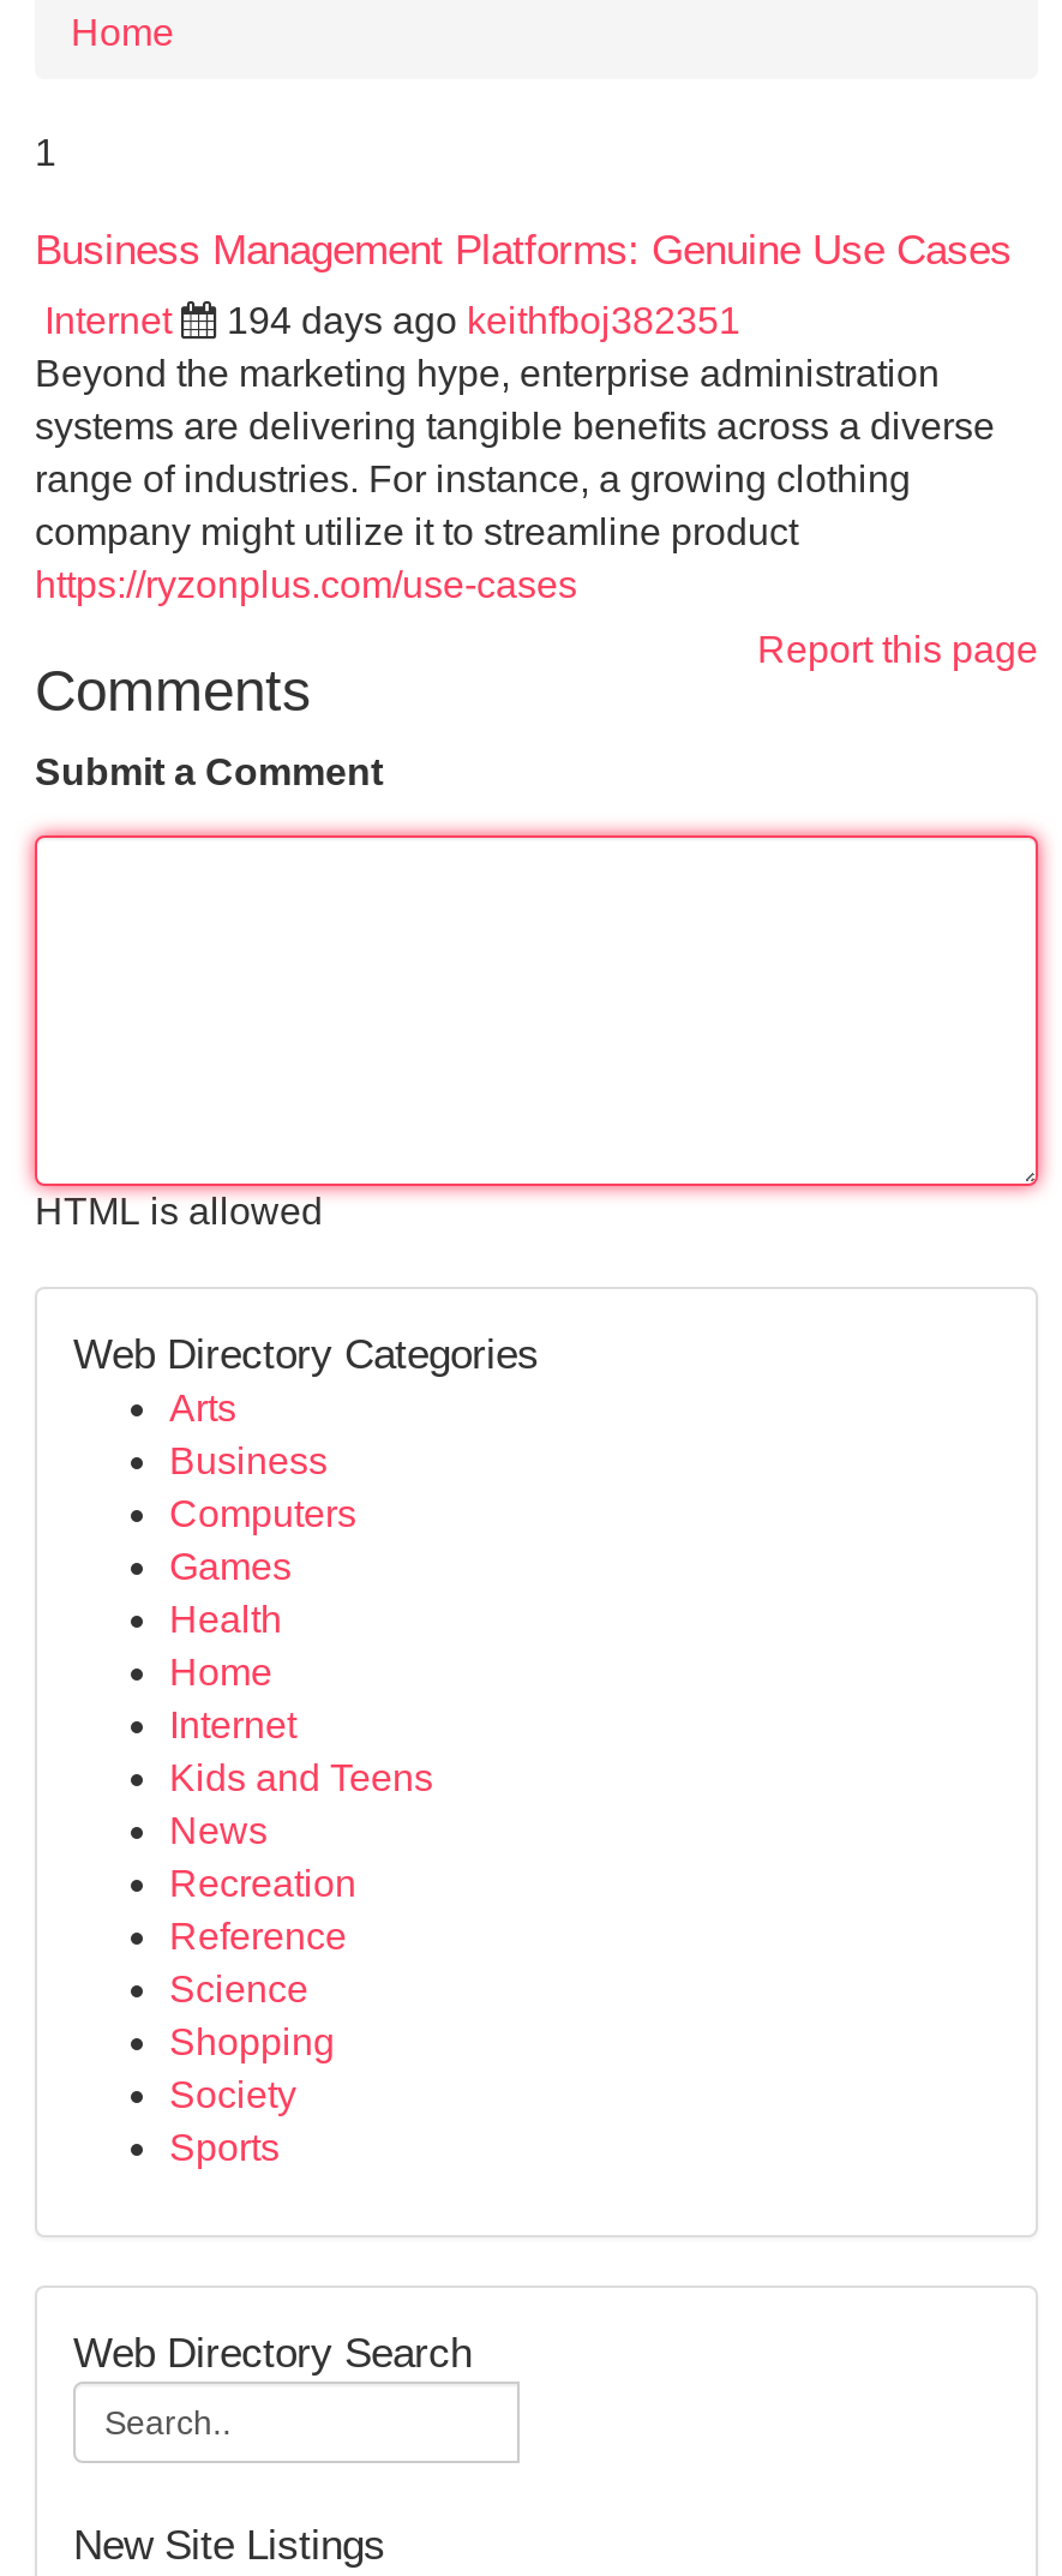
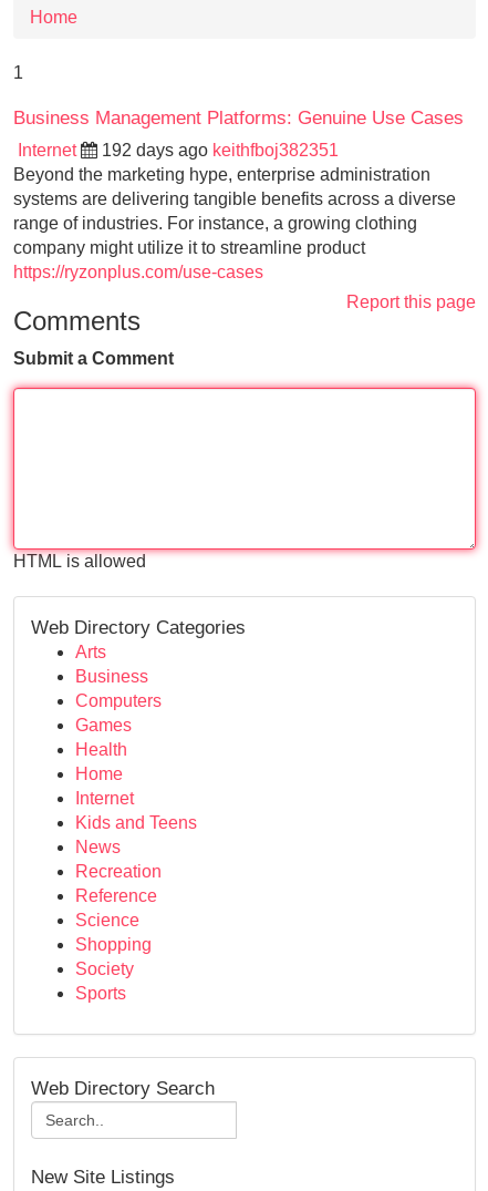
- 194 days ago keithfboj382351
+ 192 days ago keithfboj382351
